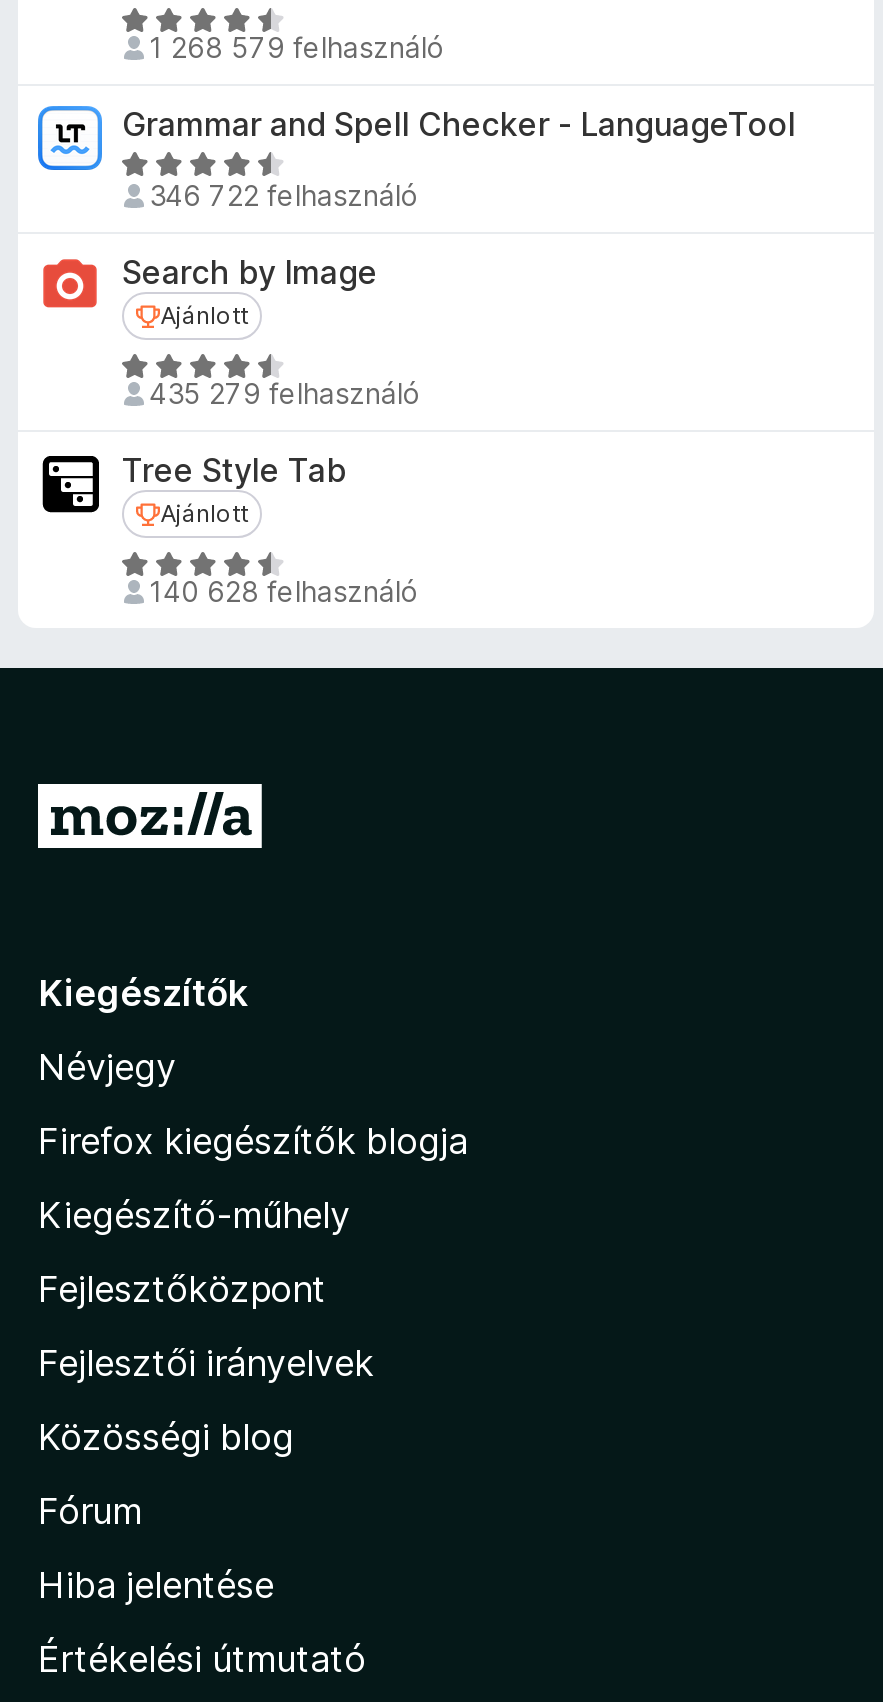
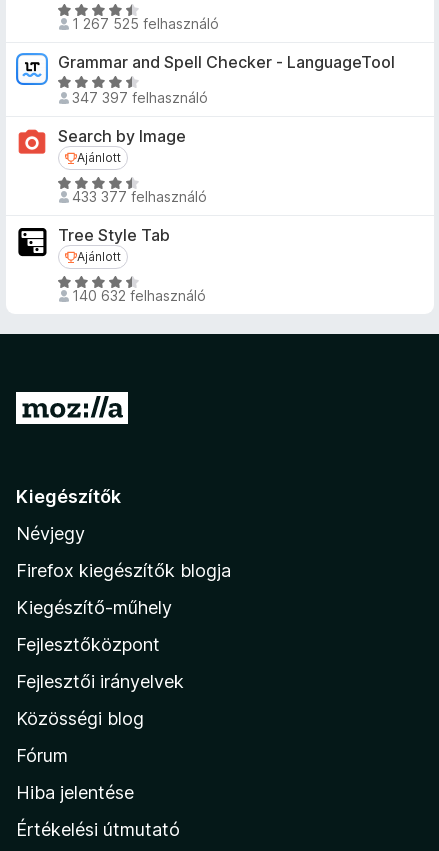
- 1 268 579 felhasználó
+ 1 267 525 felhasználó

- 346 722 felhasználó
+ 347 397 felhasználó

- 435 279 felhasználó
+ 433 377 felhasználó

- 140 628 felhasználó
+ 140 632 felhasználó
